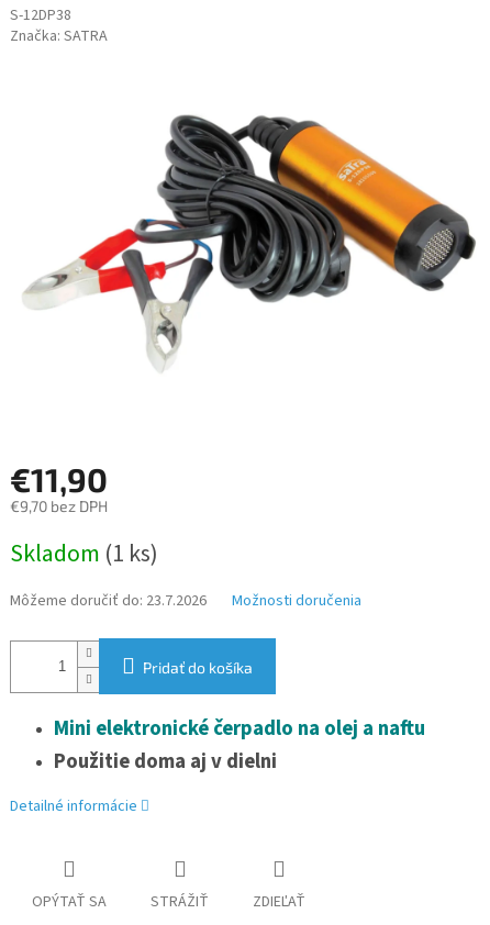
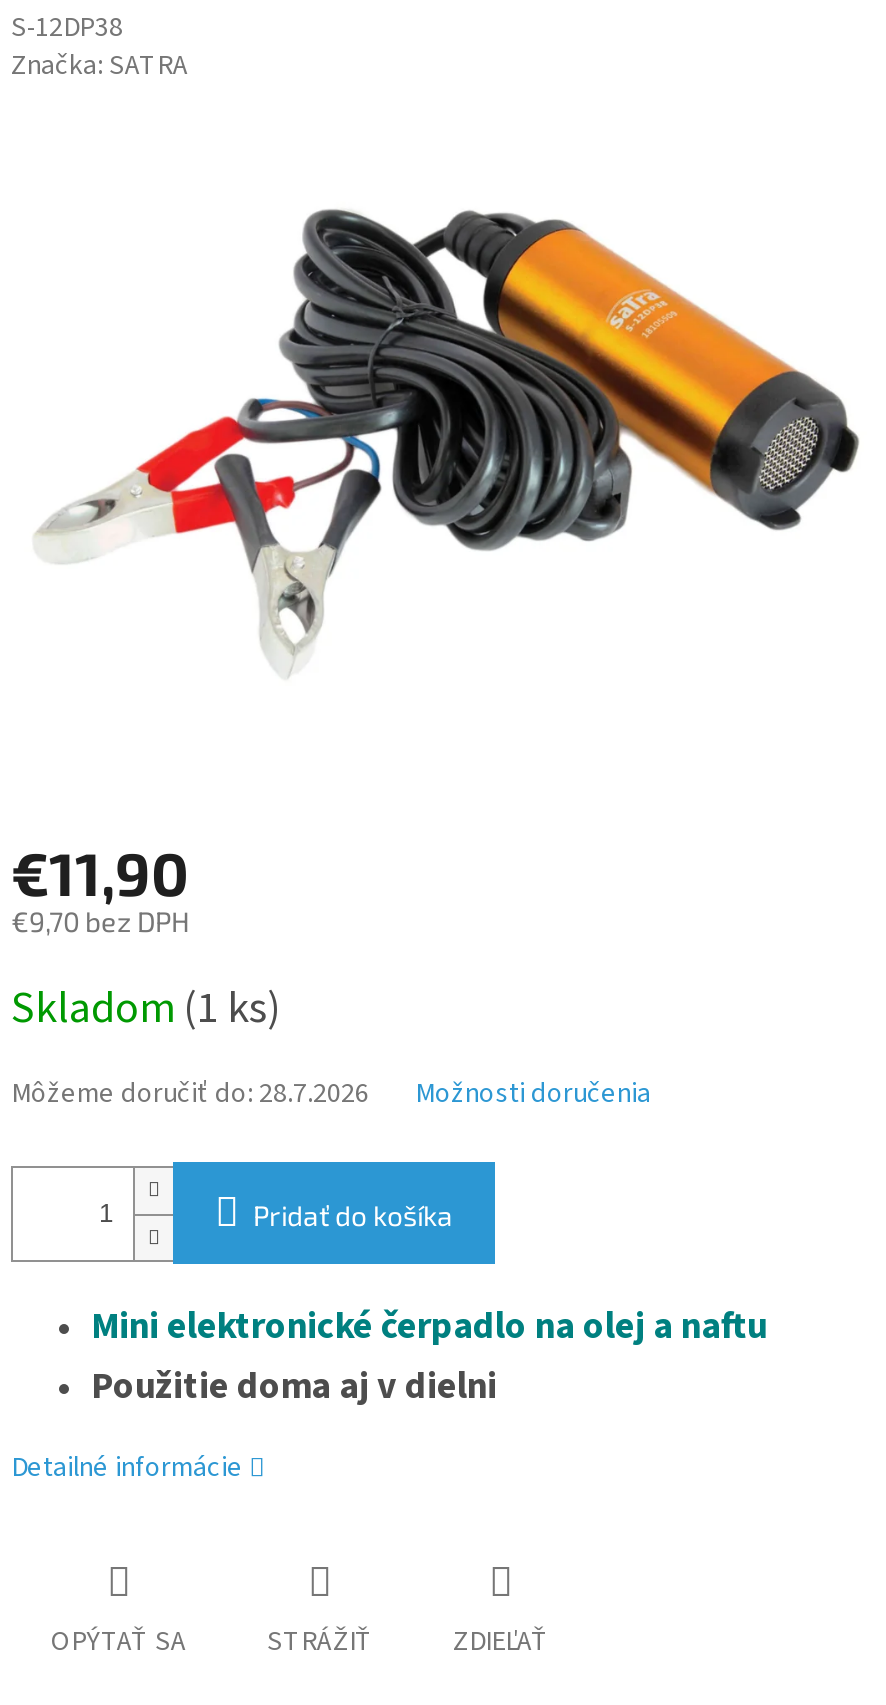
- Môžeme doručiť do: 23.7.2026
+ Môžeme doručiť do: 28.7.2026
